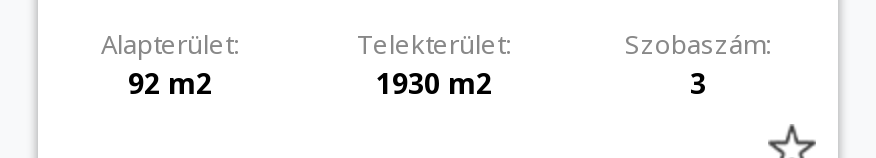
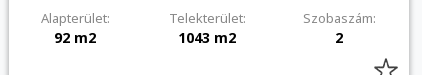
- 1930 m2
- 3
+ 1043 m2
+ 2
